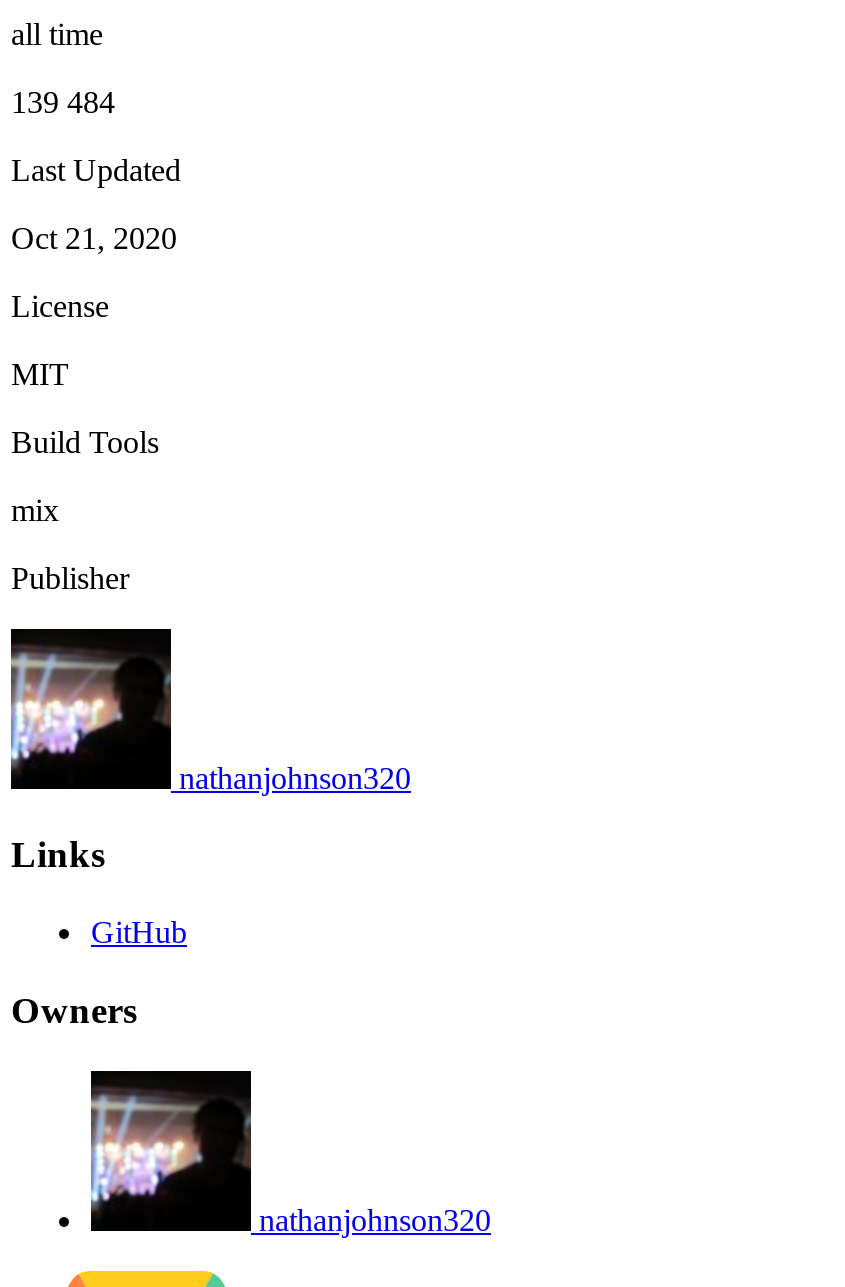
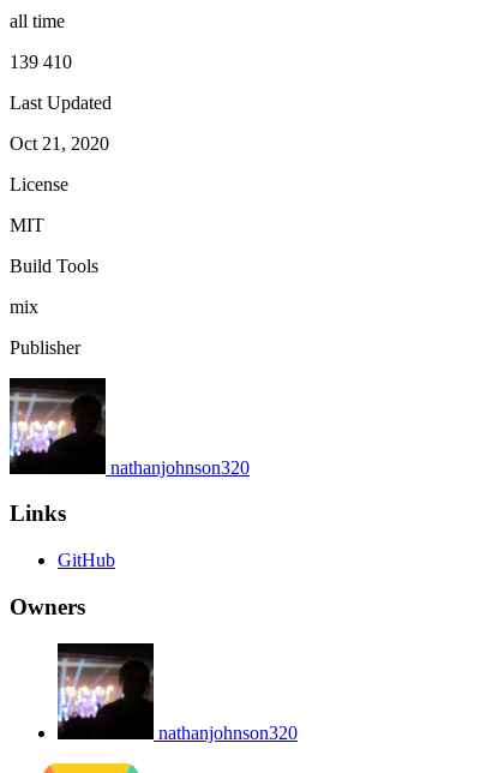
- 139 484
+ 139 410
